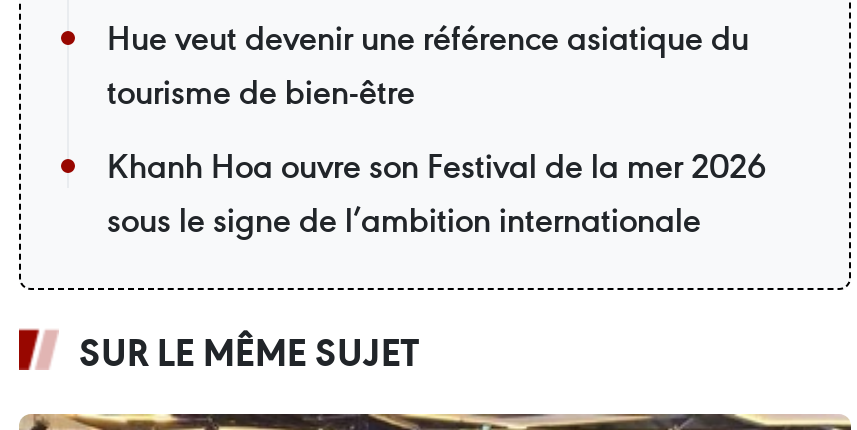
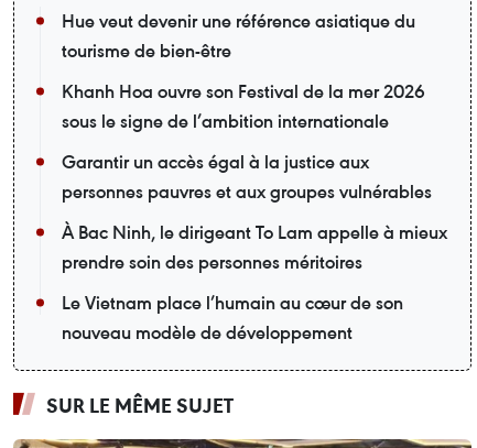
+ Garantir un accès égal à la justice aux
+ personnes pauvres et aux groupes vulnérables
+ À Bac Ninh, le dirigeant To Lam appelle à mieux
+ prendre soin des personnes méritoires
+ Le Vietnam place l’humain au cœur de son
+ nouveau modèle de développement
